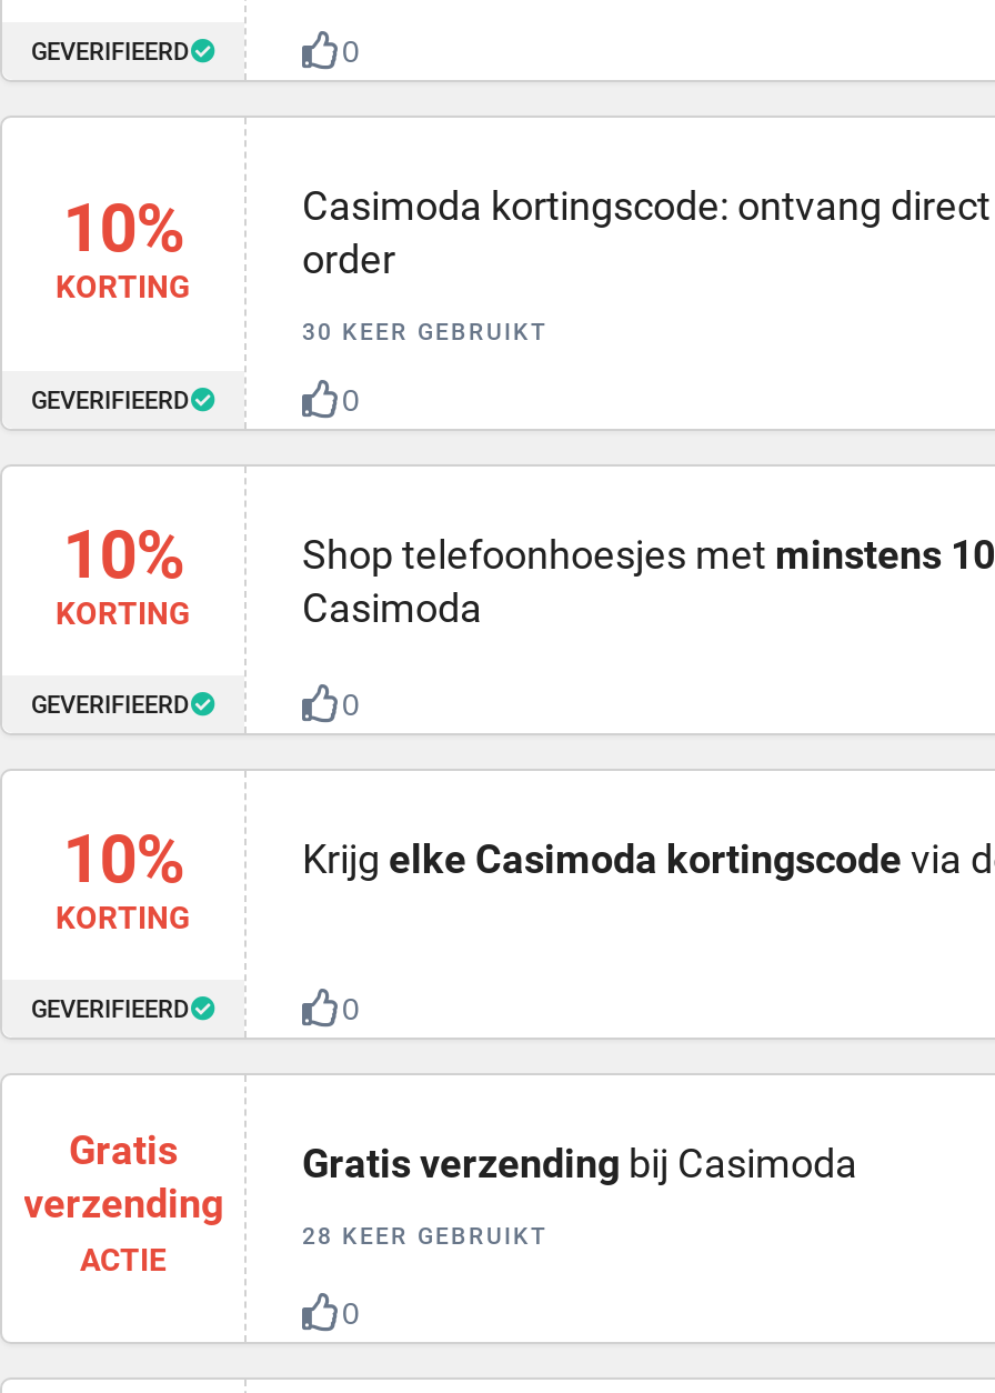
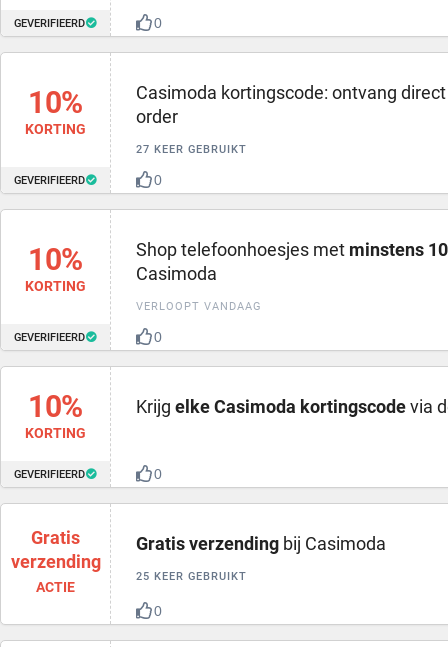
- 30 KEER GEBRUIKT
+ 27 KEER GEBRUIKT

+ VERLOOPT VANDAAG

- 28 KEER GEBRUIKT
+ 25 KEER GEBRUIKT
